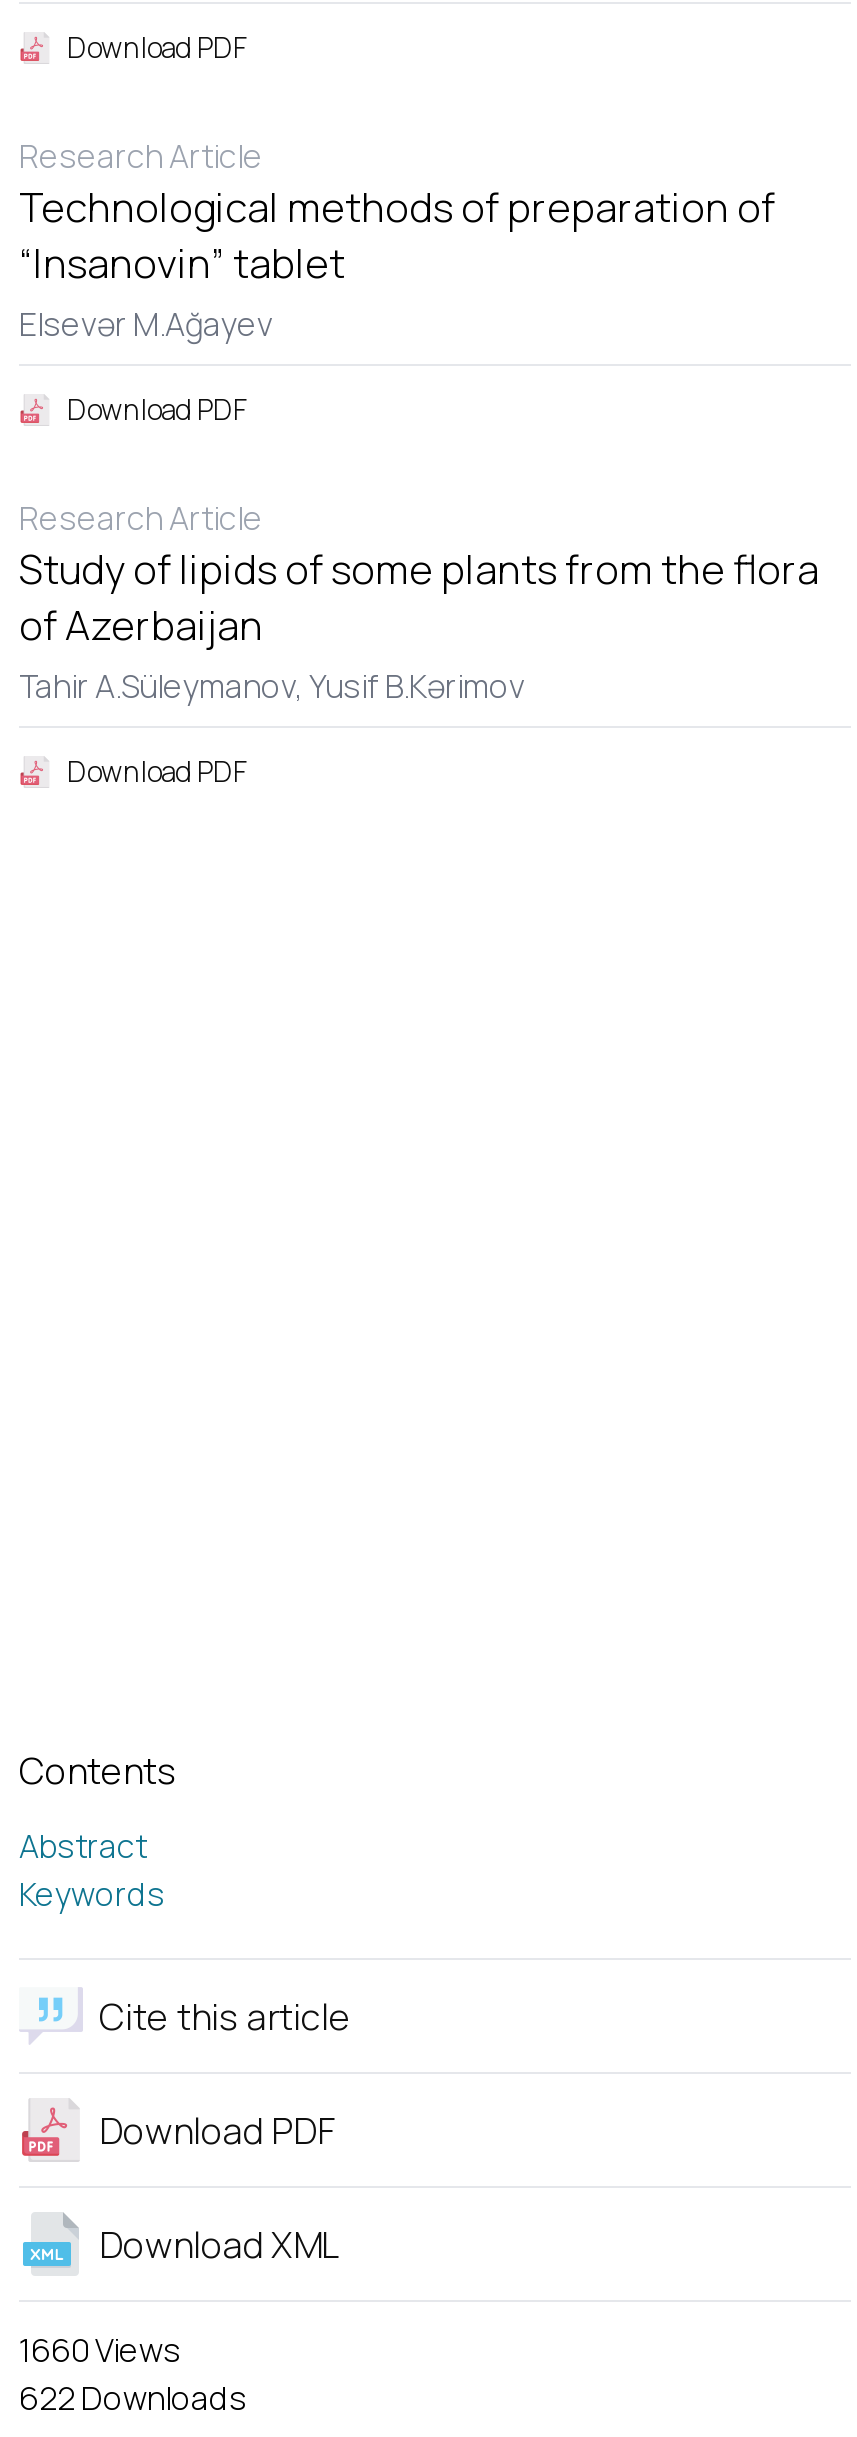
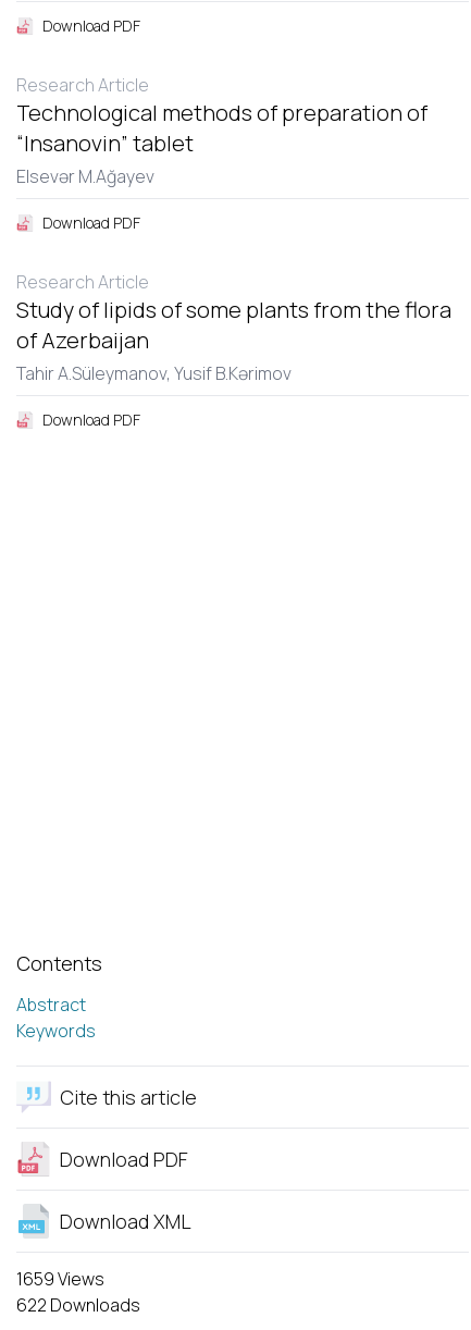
- 1660 Views
+ 1659 Views
